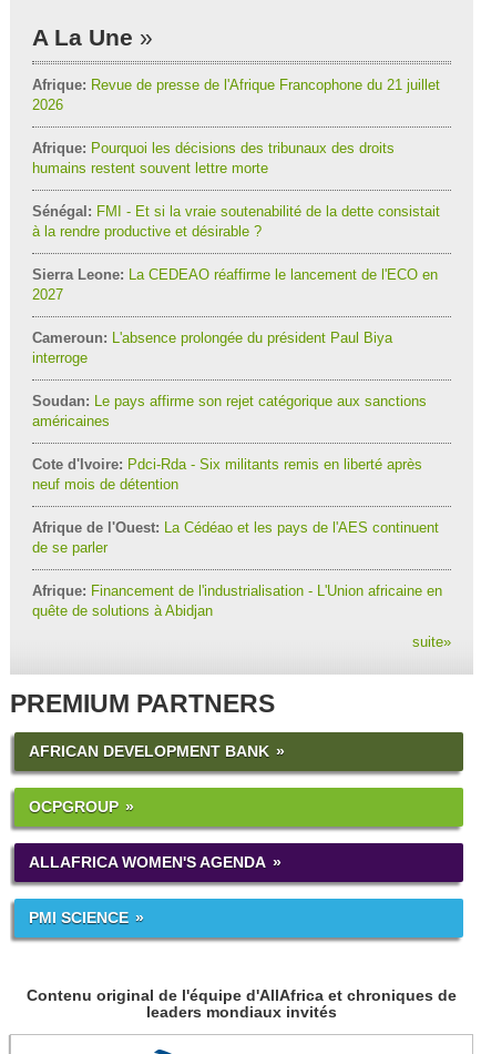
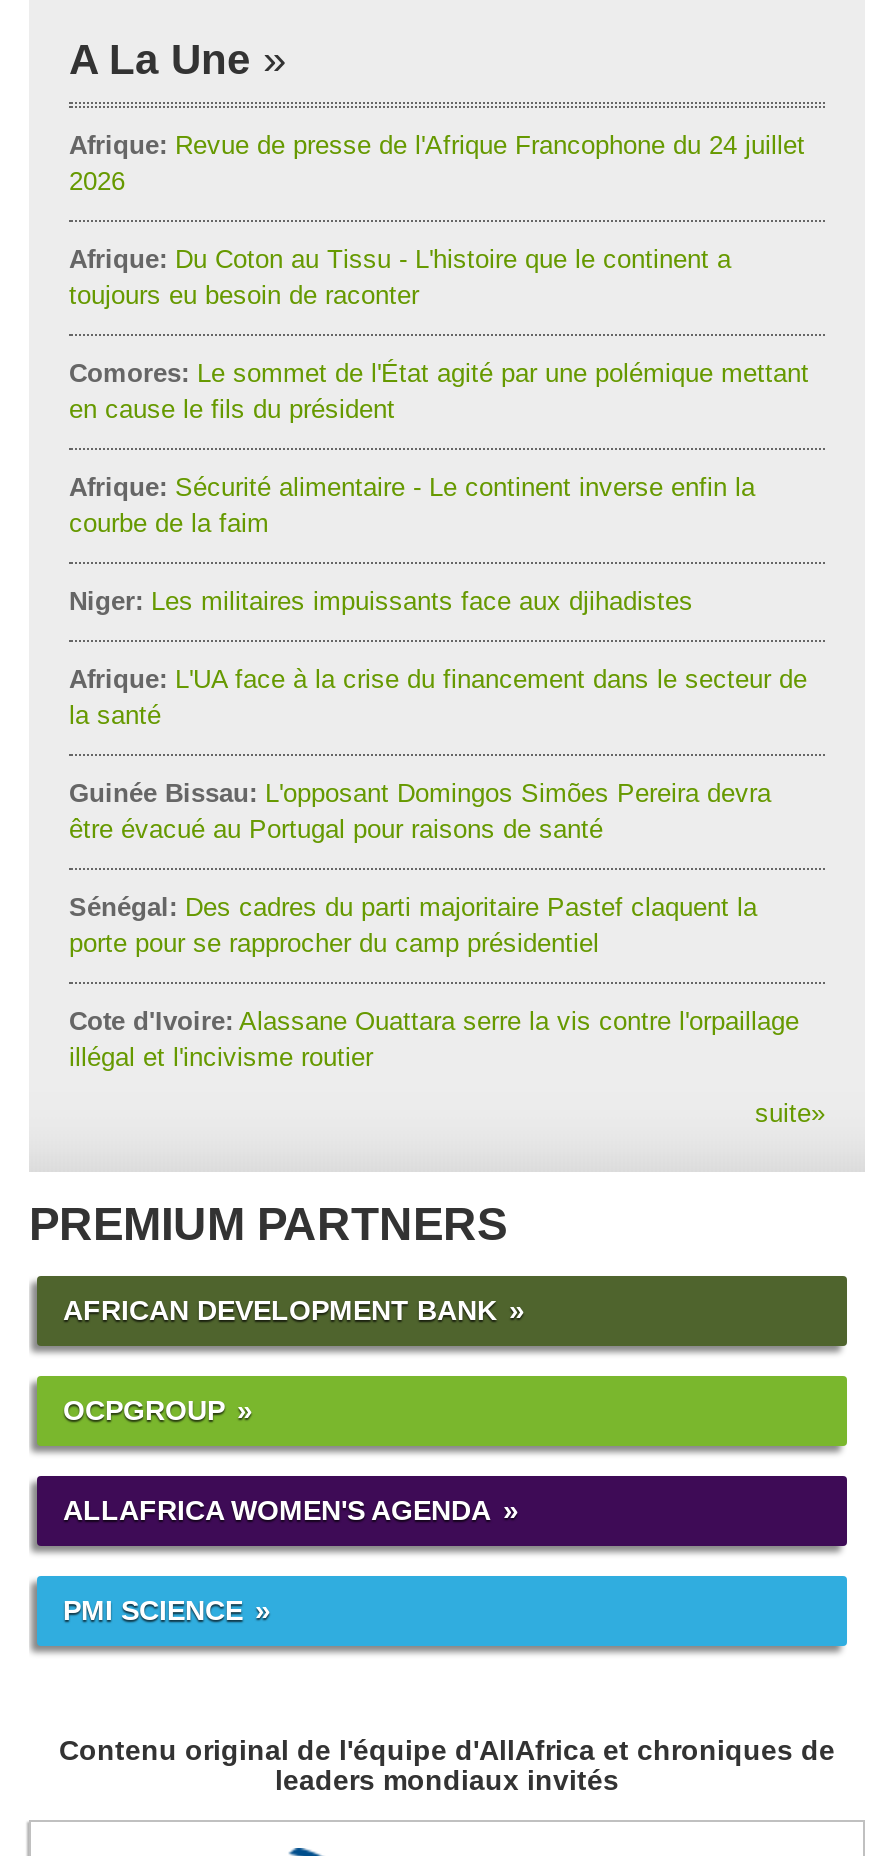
- Afrique: Revue de presse de l'Afrique Francophone du 21 juillet
+ Afrique: Revue de presse de l'Afrique Francophone du 24 juillet

- Afrique: Pourquoi les décisions des tribunaux des droits
- humains restent souvent lettre morte
+ Afrique: Du Coton au Tissu - L'histoire que le continent a
+ toujours eu besoin de raconter

- Sénégal: FMI - Et si la vraie soutenabilité de la dette consistait
- à la rendre productive et désirable ?
+ Comores: Le sommet de l'État agité par une polémique mettant
+ en cause le fils du président

- Sierra Leone: La CEDEAO réaffirme le lancement de l'ECO en
- 2027
+ Afrique: Sécurité alimentaire - Le continent inverse enfin la
+ courbe de la faim

- Cameroun: L'absence prolongée du président Paul Biya
- interroge
+ Niger: Les militaires impuissants face aux djihadistes

- Soudan: Le pays affirme son rejet catégorique aux sanctions
- américaines
+ Afrique: L'UA face à la crise du financement dans le secteur de
+ la santé

- Cote d'Ivoire: Pdci-Rda - Six militants remis en liberté après
- neuf mois de détention
+ Guinée Bissau: L'opposant Domingos Simões Pereira devra
+ être évacué au Portugal pour raisons de santé

- Afrique de l'Ouest: La Cédéao et les pays de l'AES continuent
- de se parler
+ Sénégal: Des cadres du parti majoritaire Pastef claquent la
+ porte pour se rapprocher du camp présidentiel

- Afrique: Financement de l'industrialisation - L'Union africaine en
- quête de solutions à Abidjan
+ Cote d'Ivoire: Alassane Ouattara serre la vis contre l'orpaillage
+ illégal et l'incivisme routier
